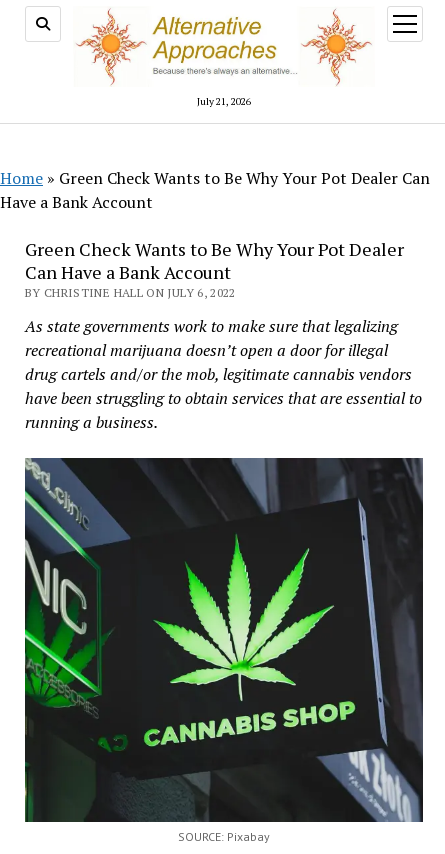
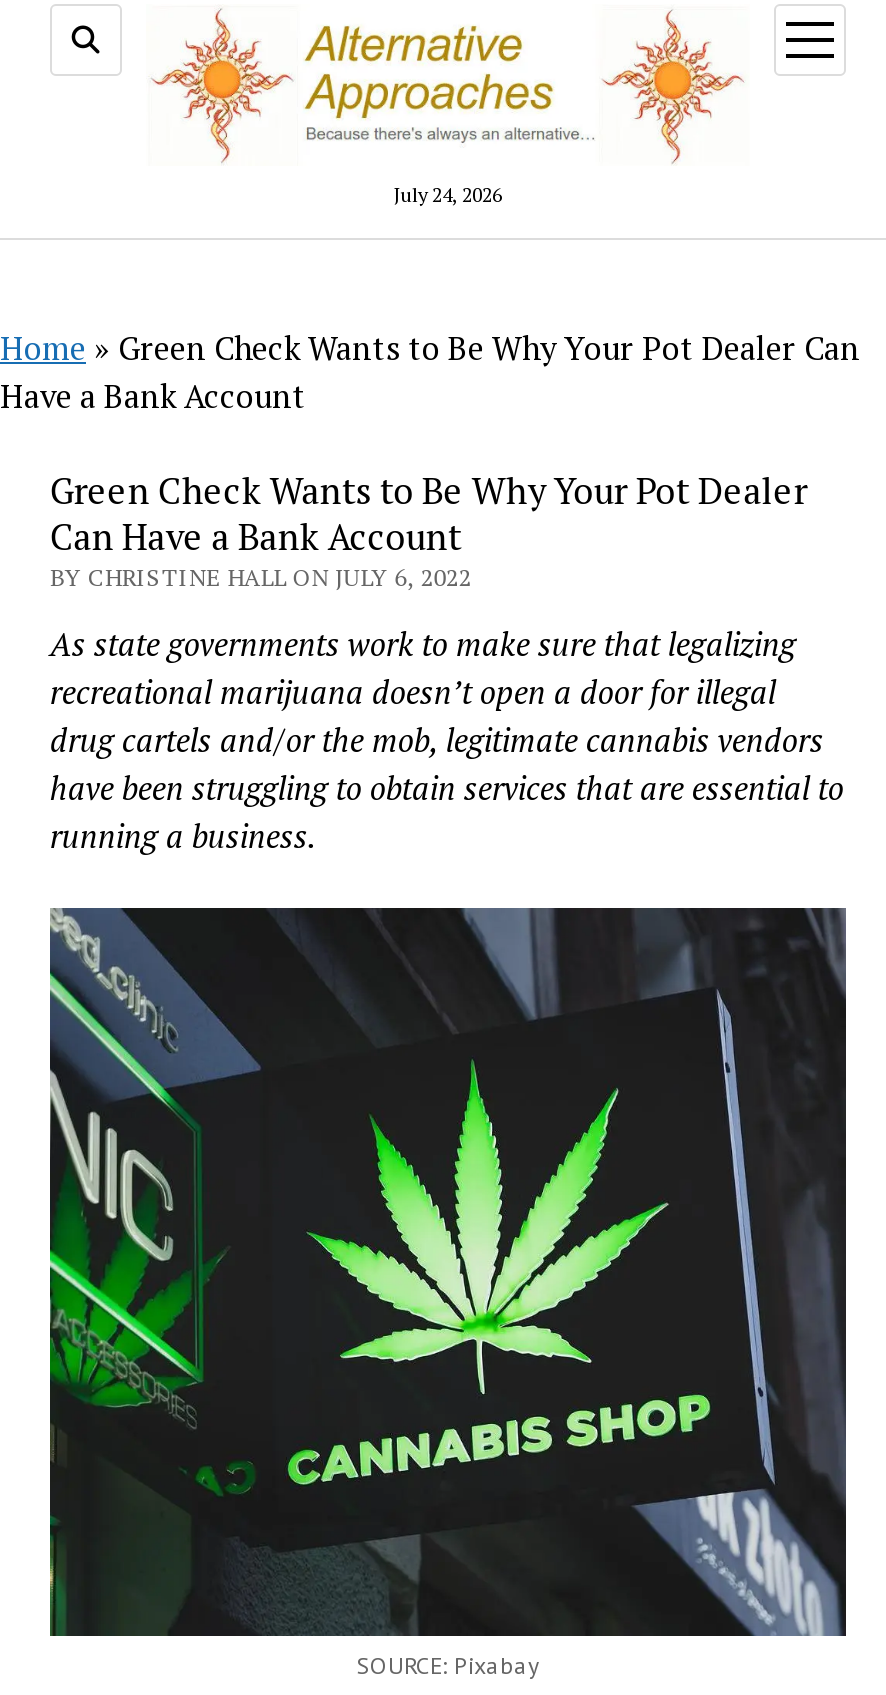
- July 21, 2026
+ July 24, 2026
